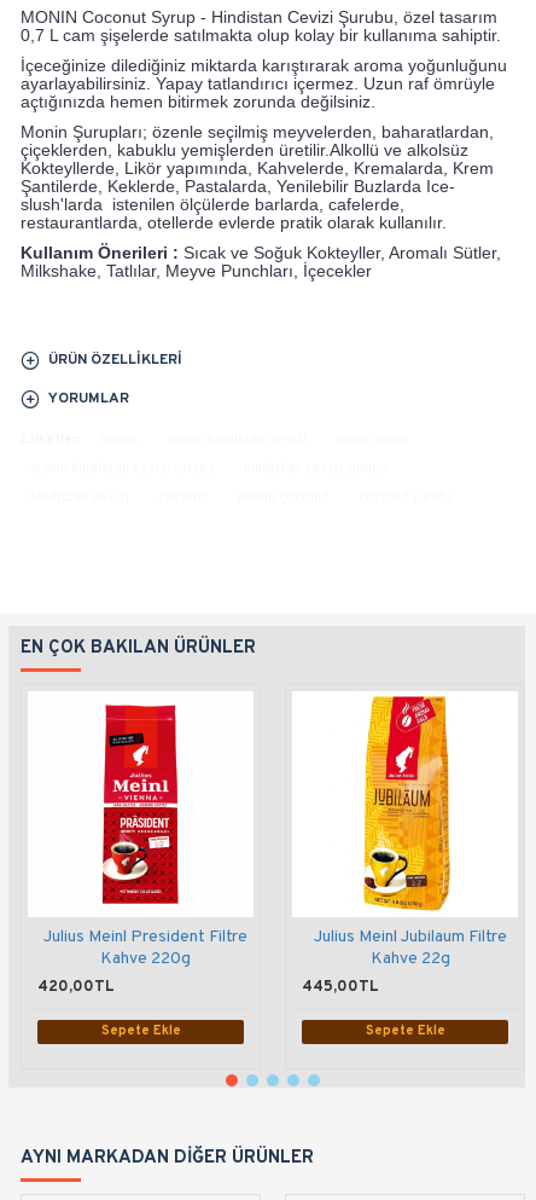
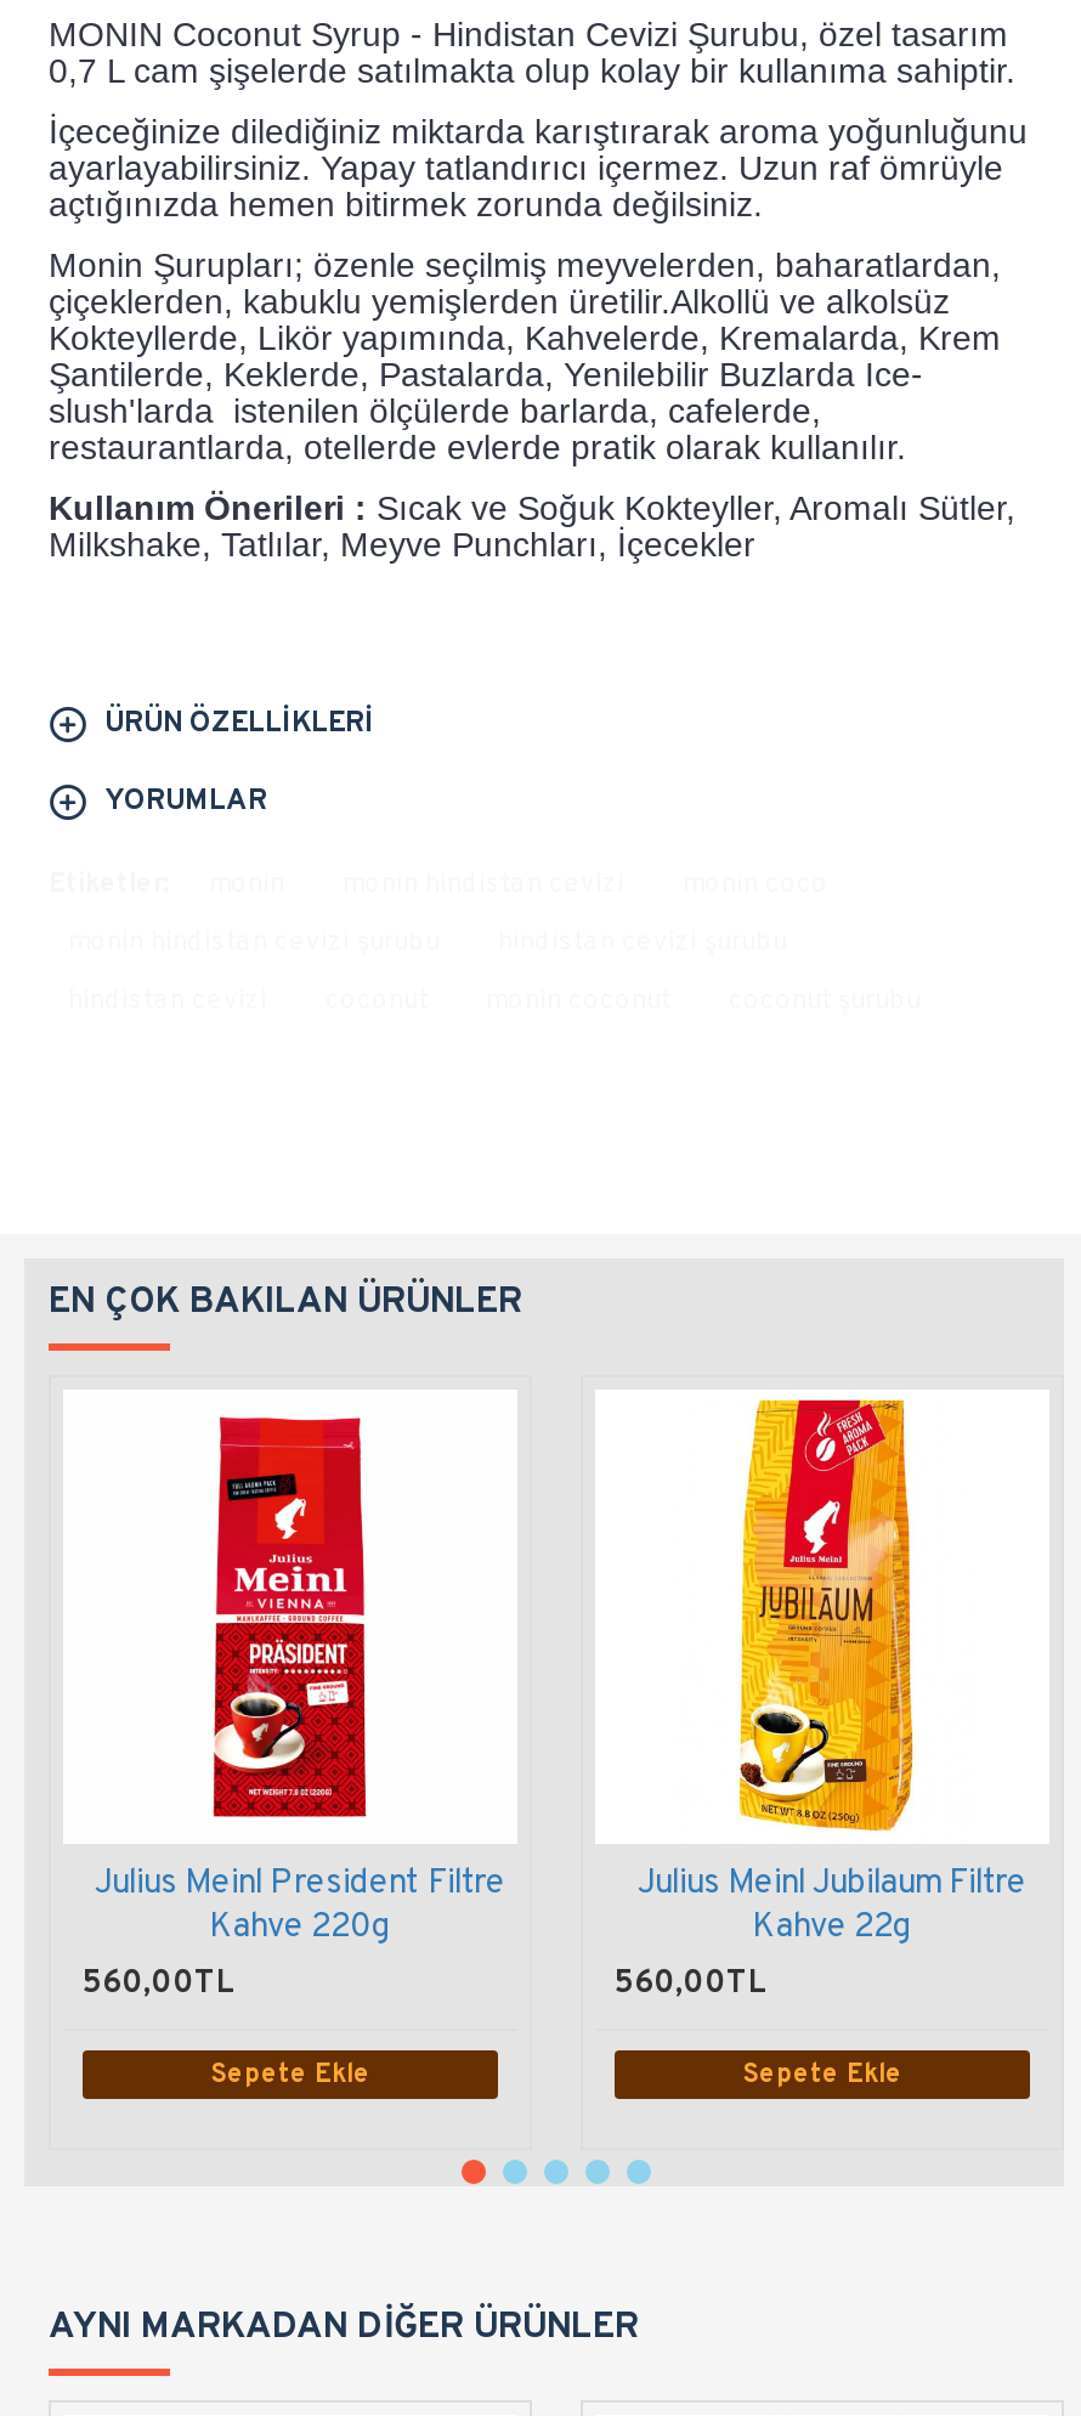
- 420,00TL
+ 560,00TL

- 445,00TL
+ 560,00TL
